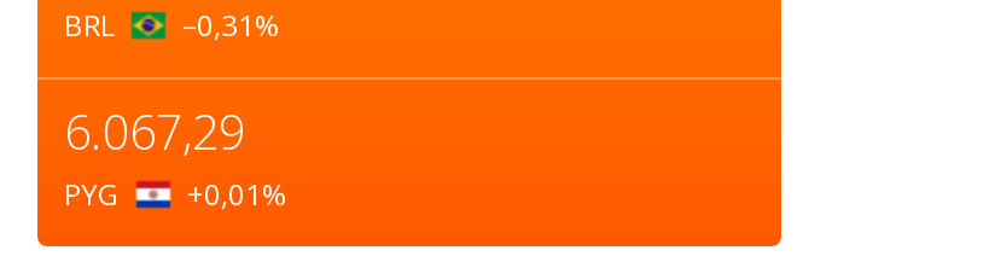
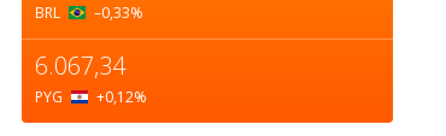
- BRL –0,31%
+ BRL –0,33%

- 6.067,29
+ 6.067,34

- PYG +0,01%
+ PYG +0,12%
